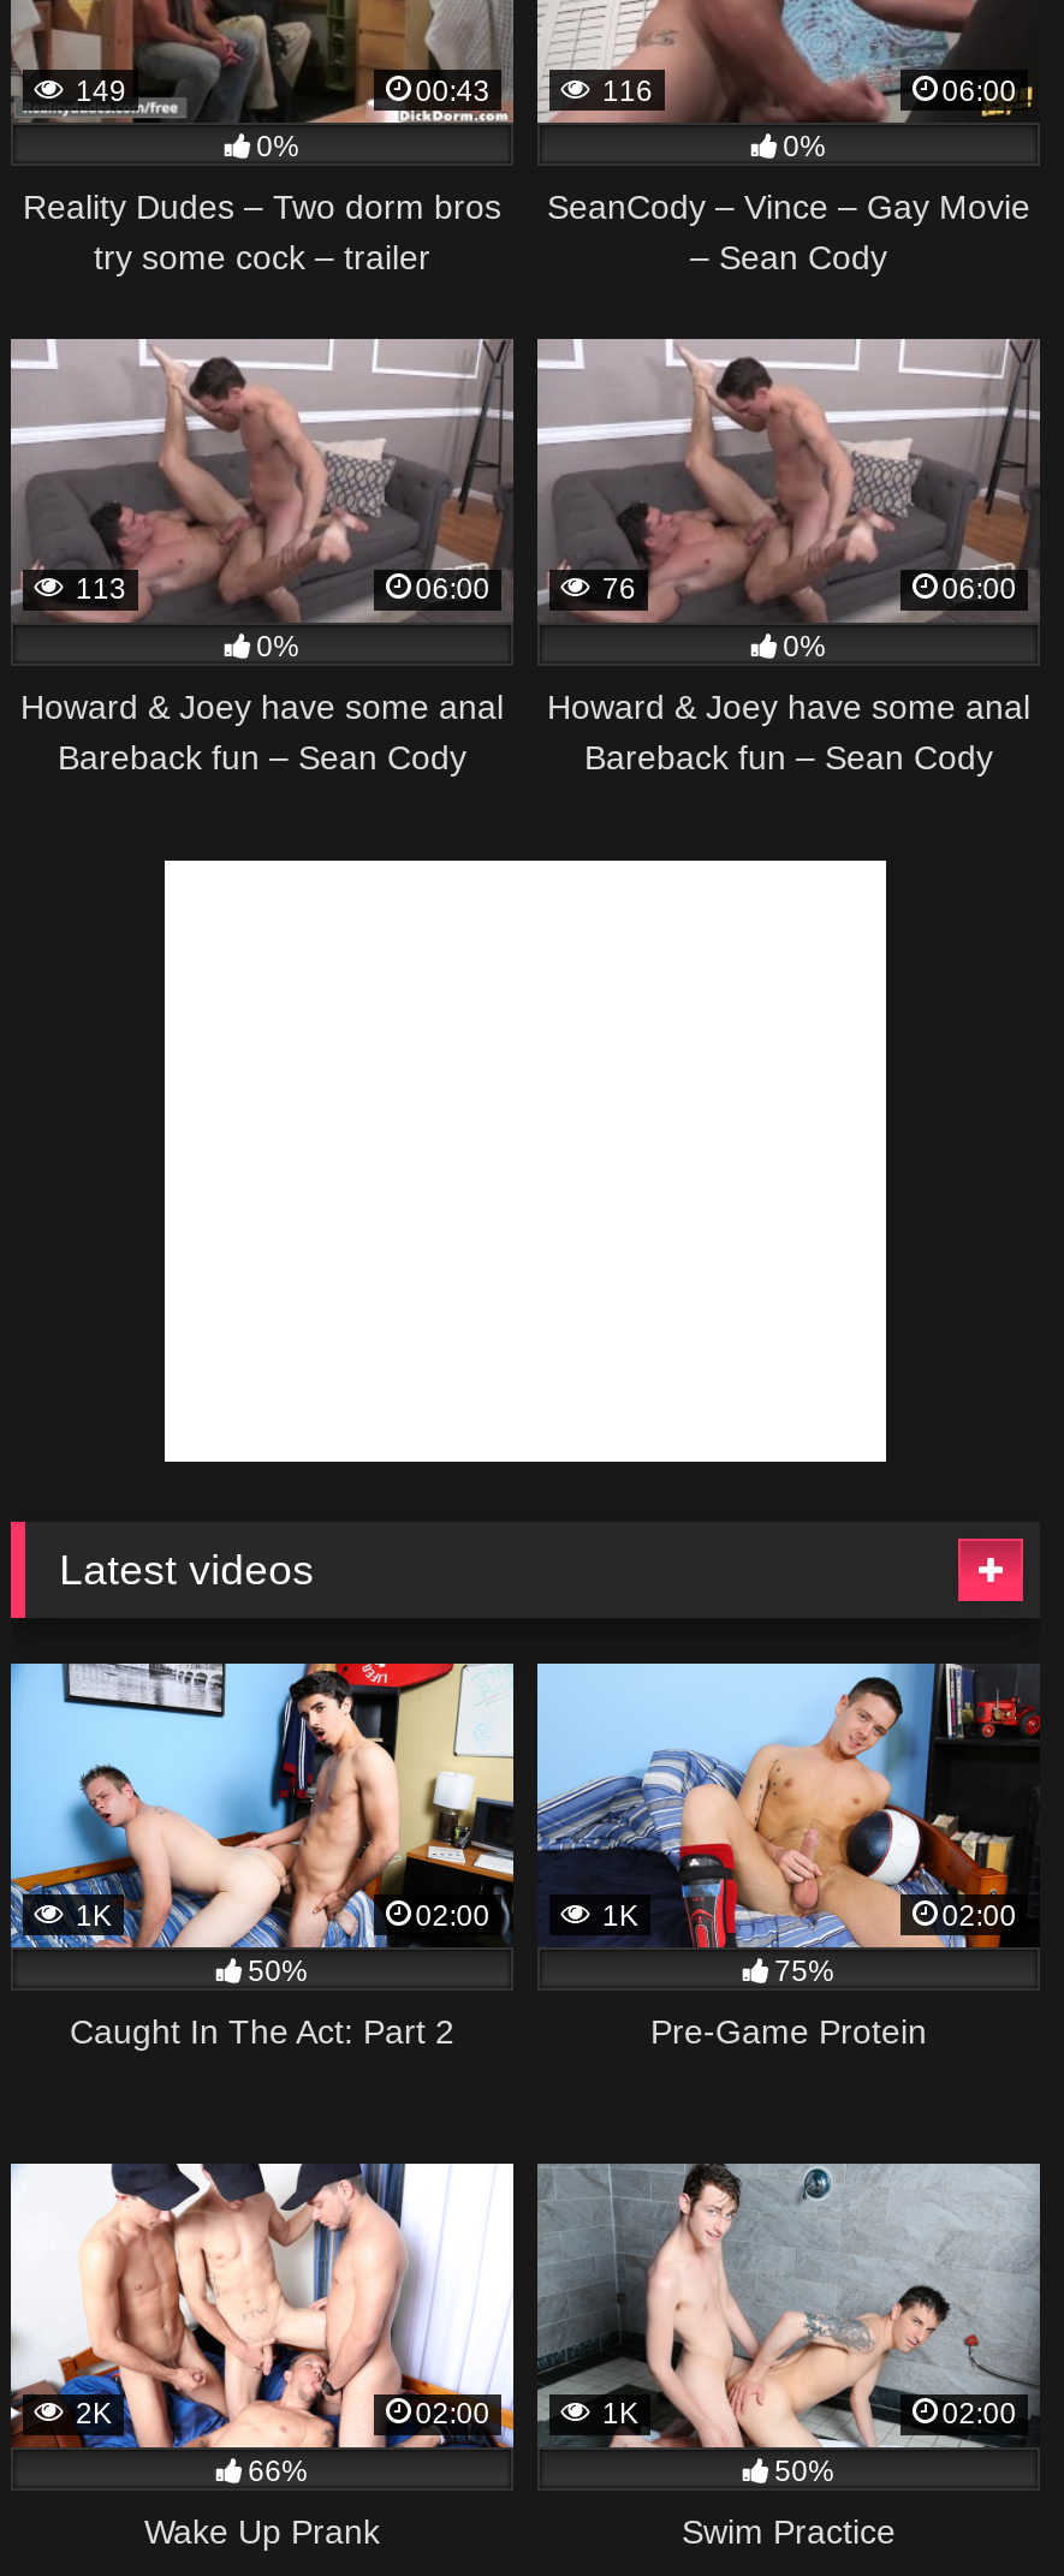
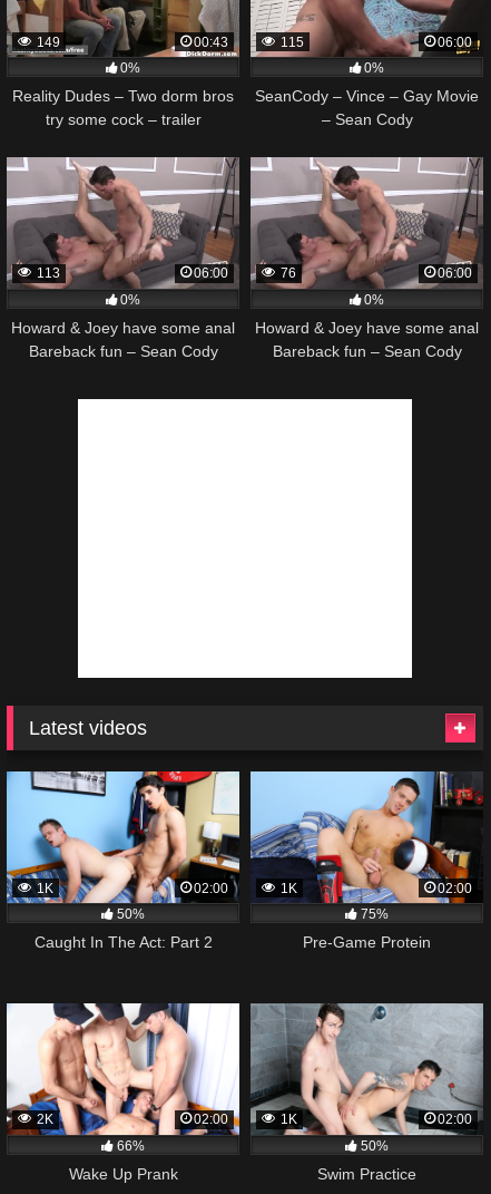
- 116
+ 115
